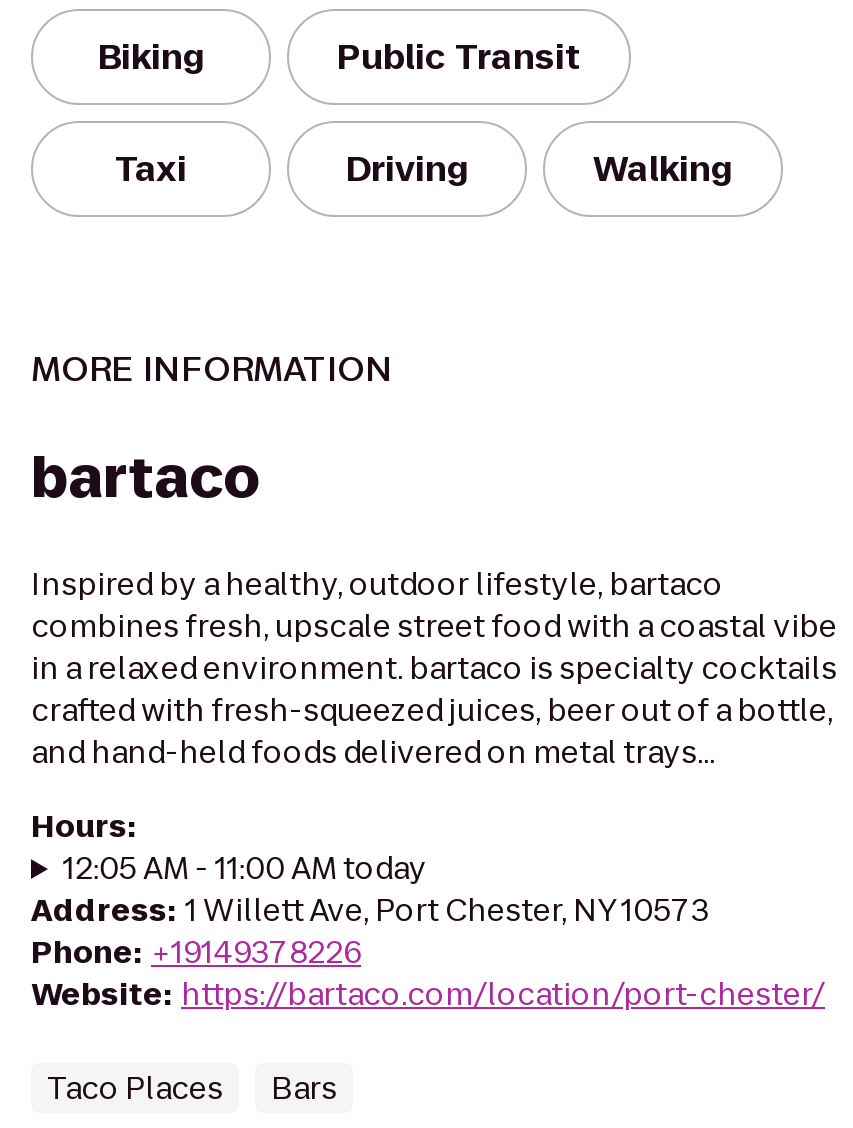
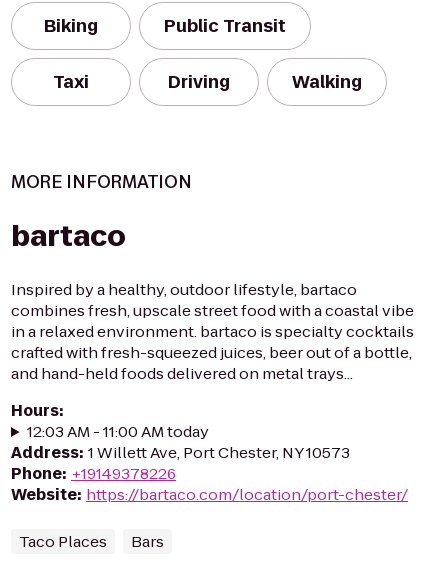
- 12:05 AM - 11:00 AM today
+ 12:03 AM - 11:00 AM today
